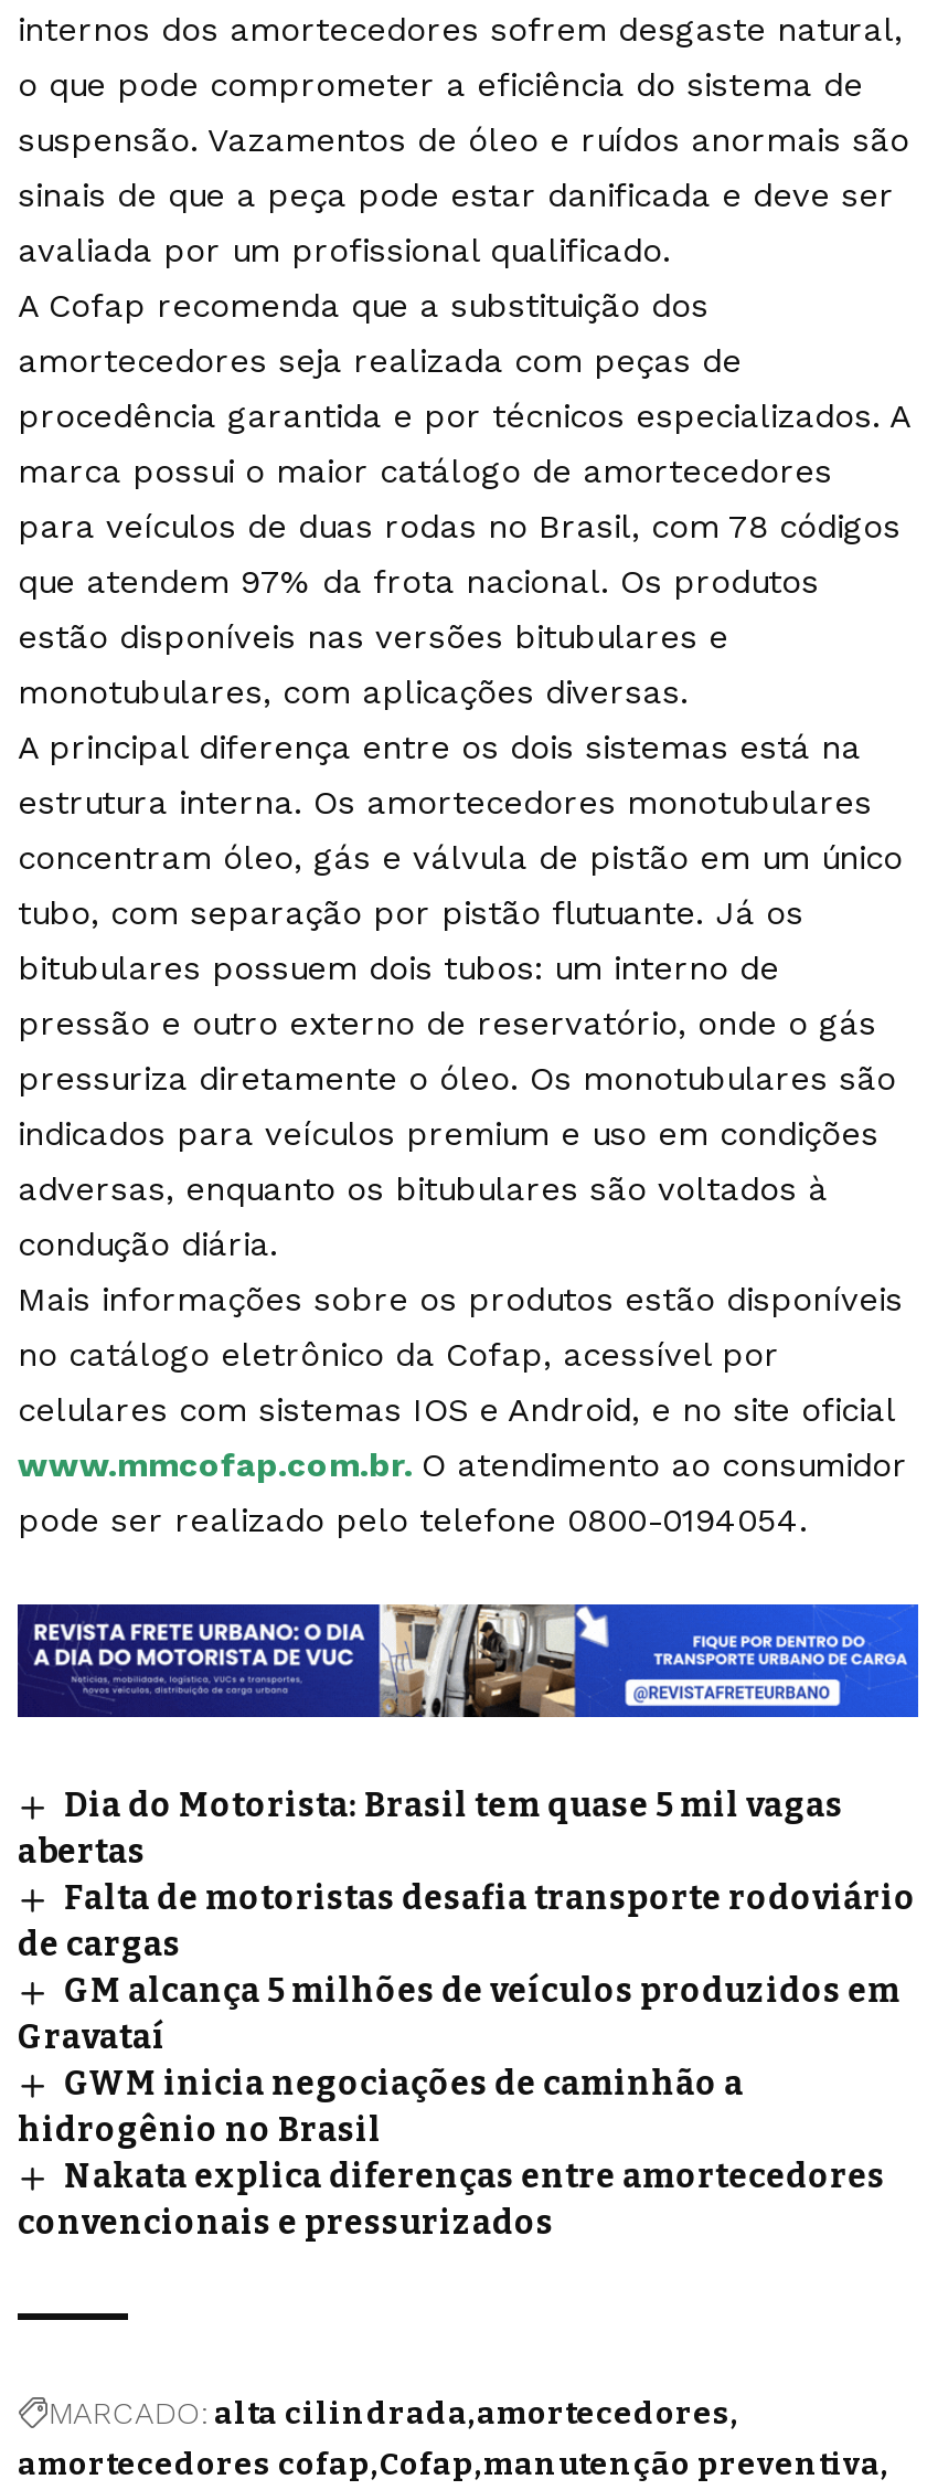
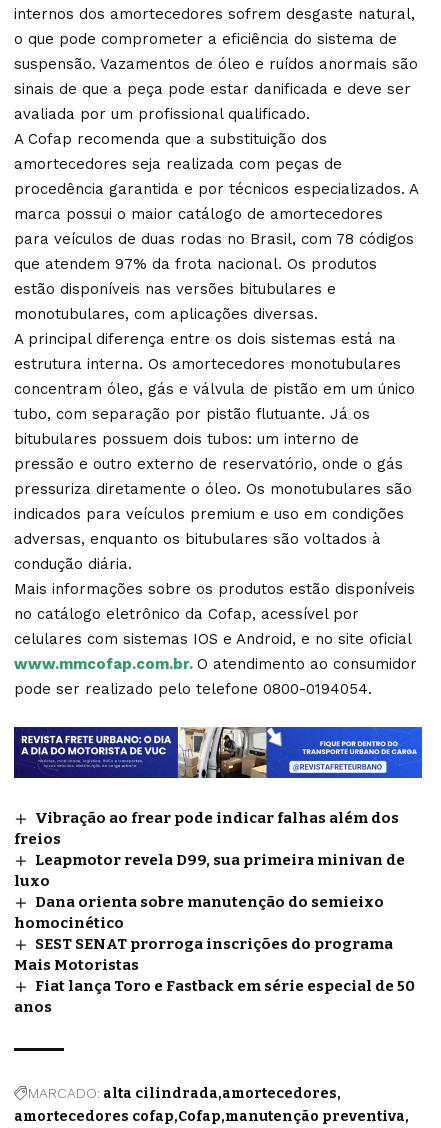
- Dia do Motorista: Brasil tem quase 5 mil vagas
- abertas
- Falta de motoristas desafia transporte rodoviário
- de cargas
- GM alcança 5 milhões de veículos produzidos em
- Gravataí
- GWM inicia negociações de caminhão a
- hidrogênio no Brasil
- Nakata explica diferenças entre amortecedores
- convencionais e pressurizados
+ Vibração ao frear pode indicar falhas além dos
+ freios
+ Leapmotor revela D99, sua primeira minivan de
+ luxo
+ Dana orienta sobre manutenção do semieixo
+ homocinético
+ SEST SENAT prorroga inscrições do programa
+ Mais Motoristas
+ Fiat lança Toro e Fastback em série especial de 50
+ anos
